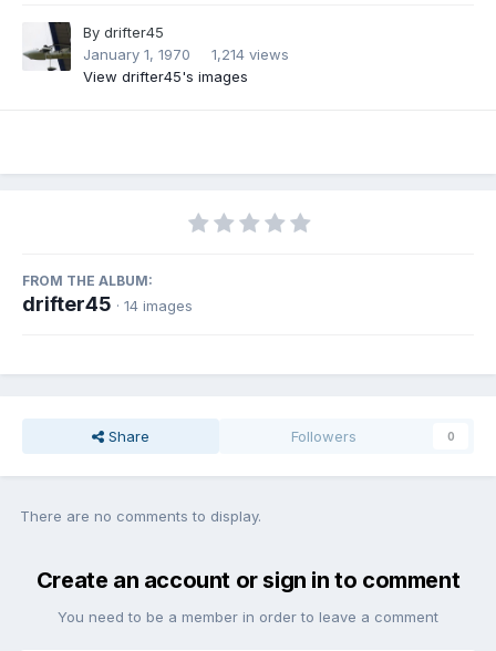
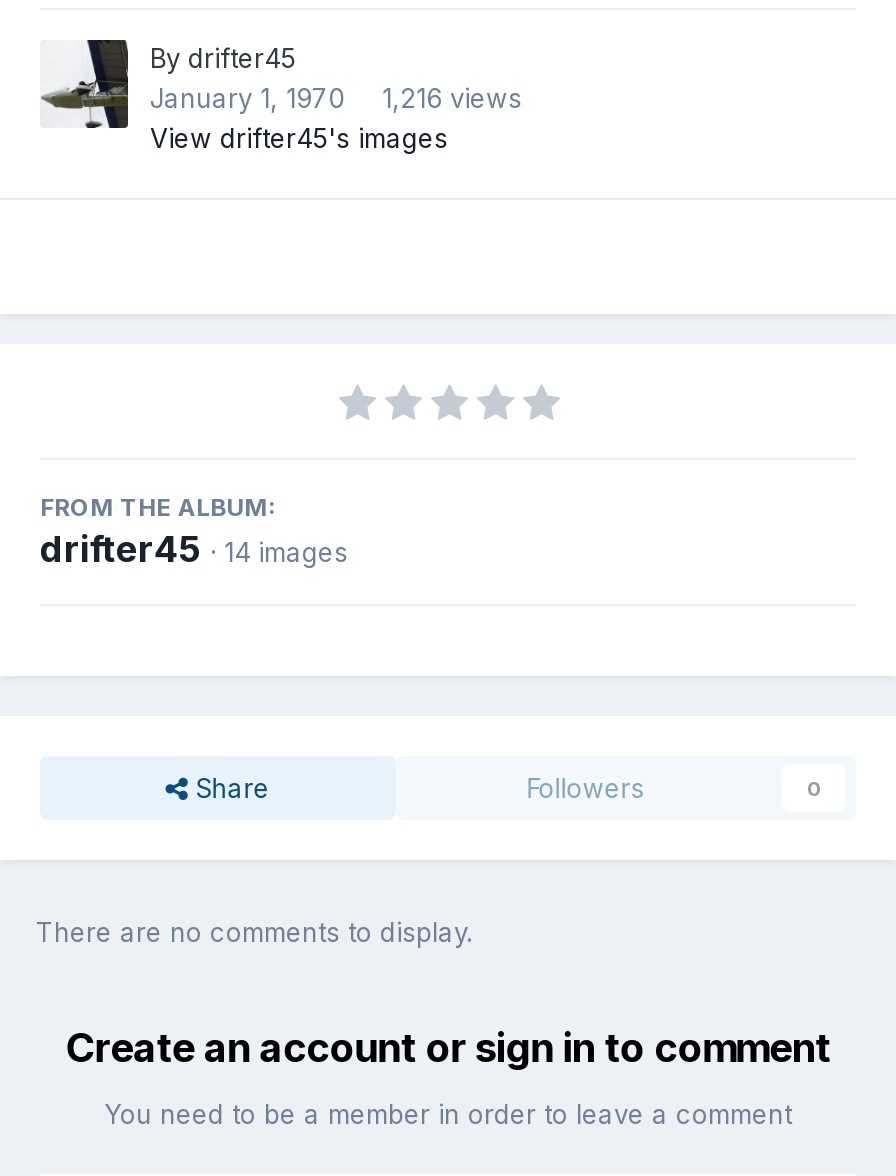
- January 1, 1970 1,214 views
+ January 1, 1970 1,216 views
